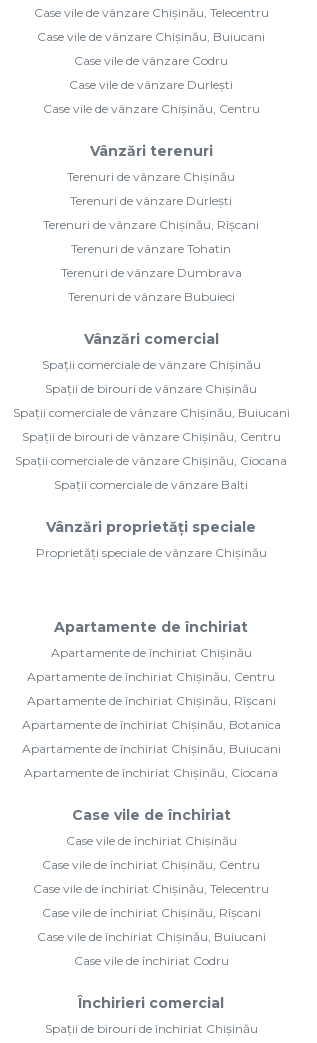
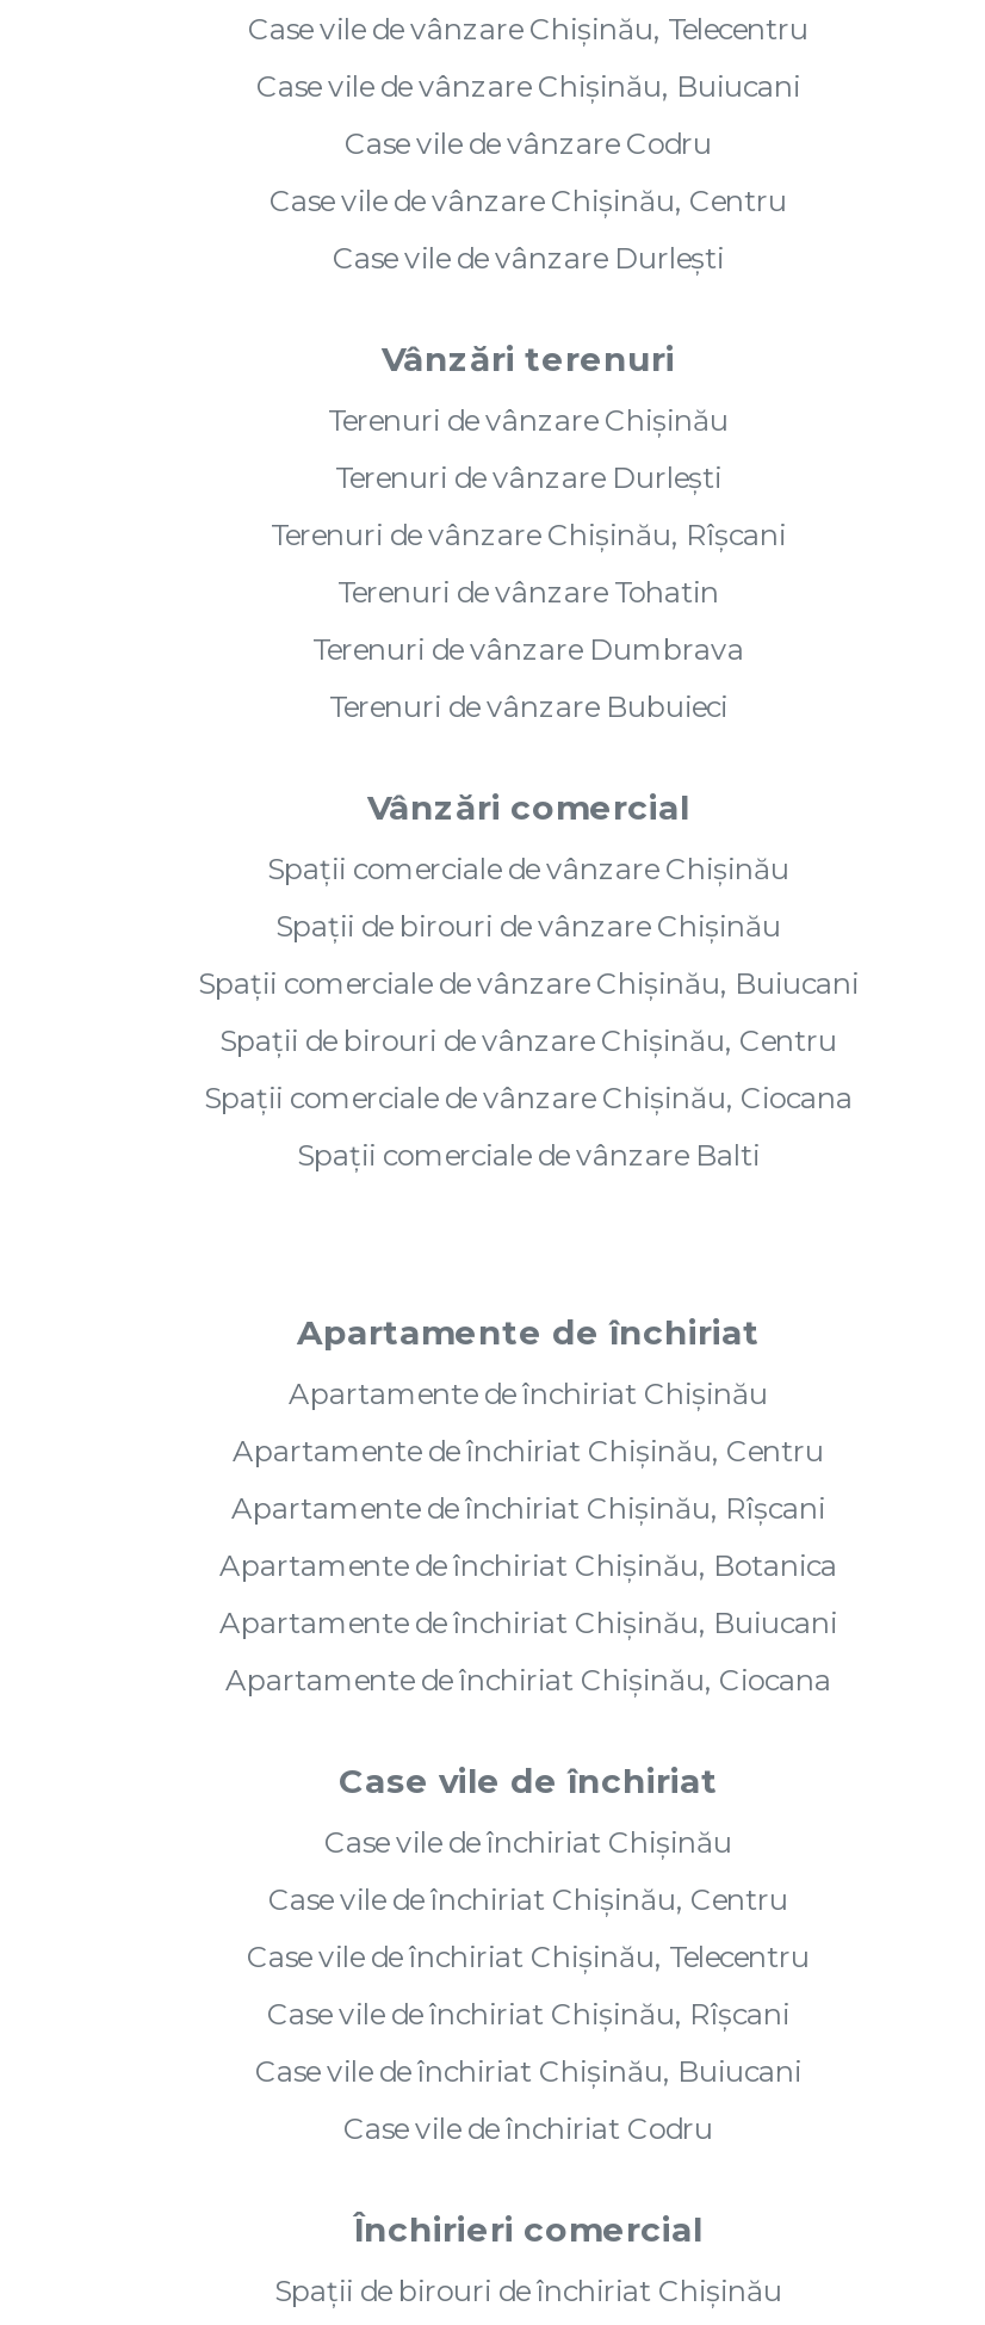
moved down: Case vile de vânzare Durlești

moved up: Case vile de vânzare Chișinău, Centru

- Vânzări proprietăți speciale
- Proprietăți speciale de vânzare Chișinău
